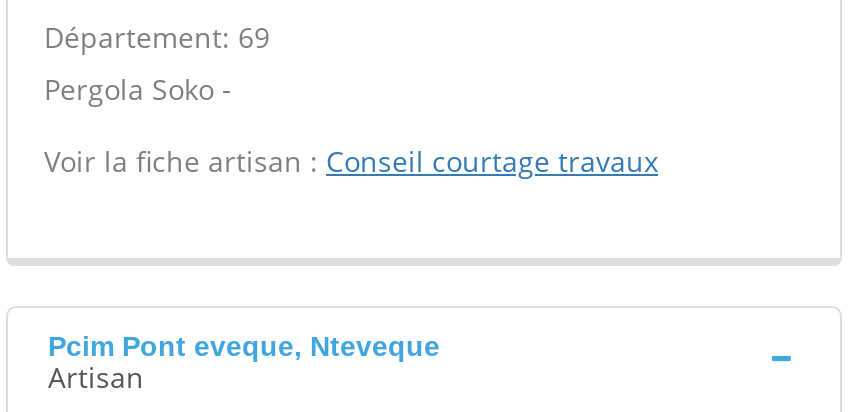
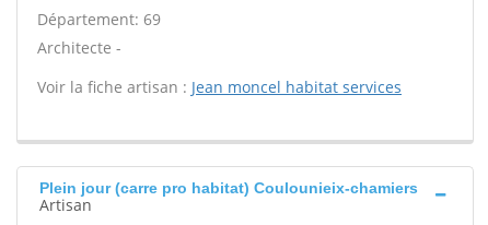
- Pergola Soko -
+ Architecte -

- Voir la fiche artisan : Conseil courtage travaux
+ Voir la fiche artisan : Jean moncel habitat services

- Pcim Pont eveque, Nteveque
+ Plein jour (carre pro habitat) Coulounieix-chamiers
